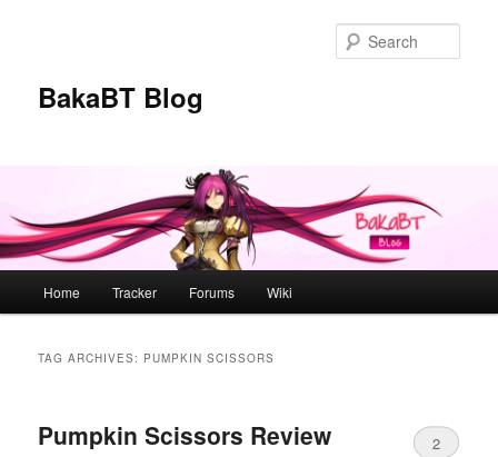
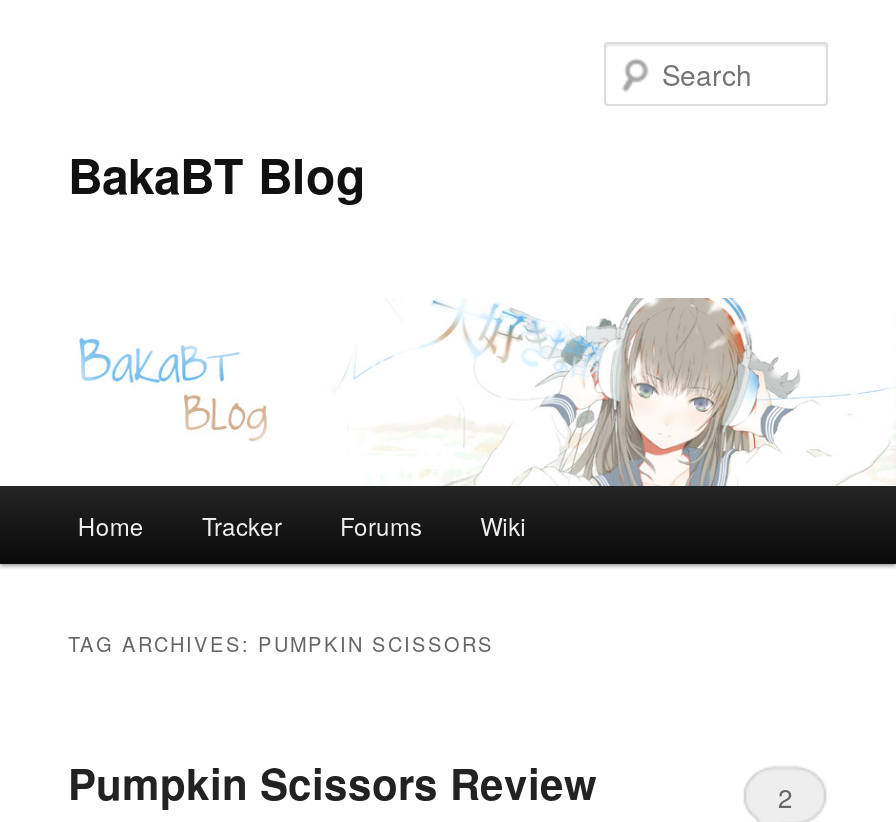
- [image]
+ [image]
